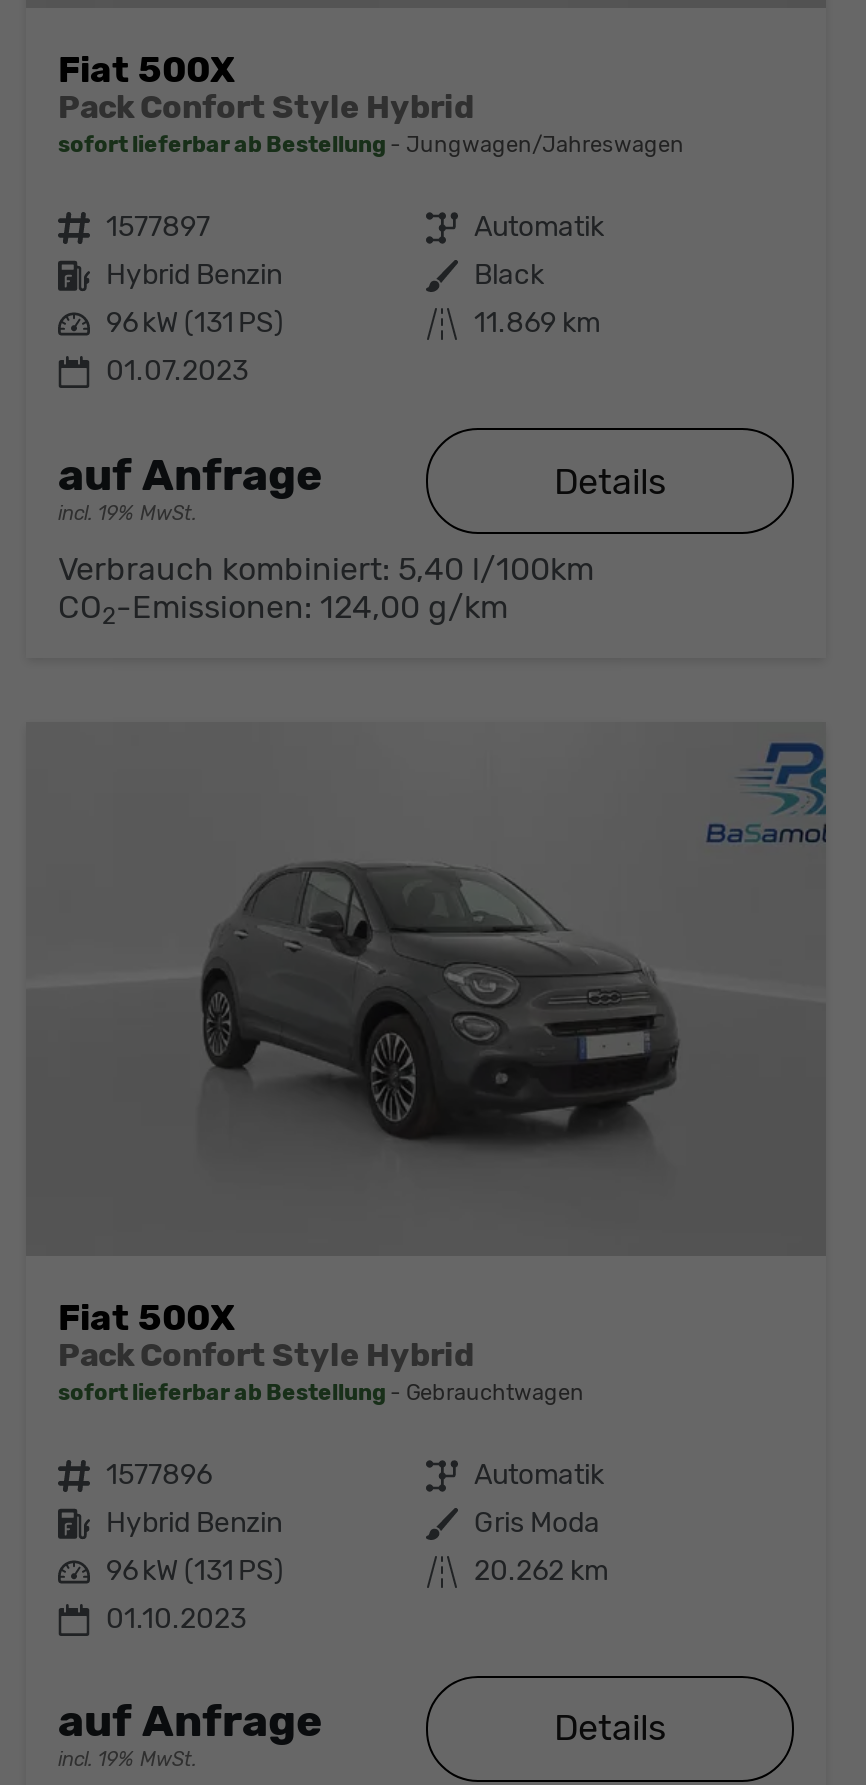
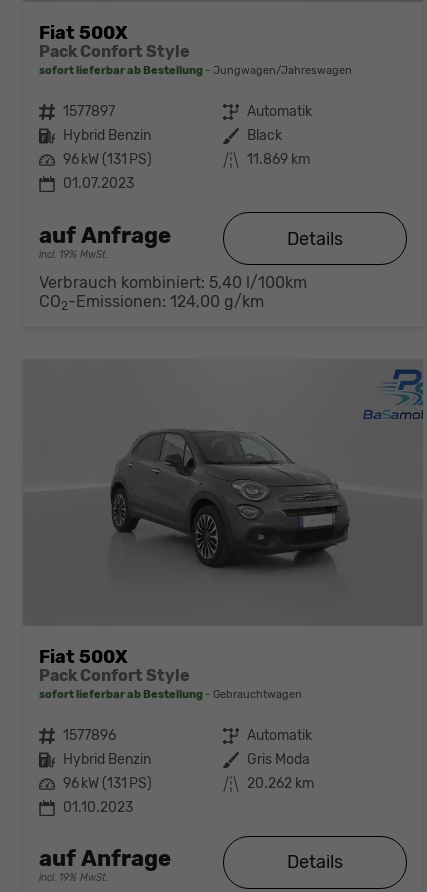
- Pack Confort Style Hybrid
+ Pack Confort Style

- Pack Confort Style Hybrid
+ Pack Confort Style
